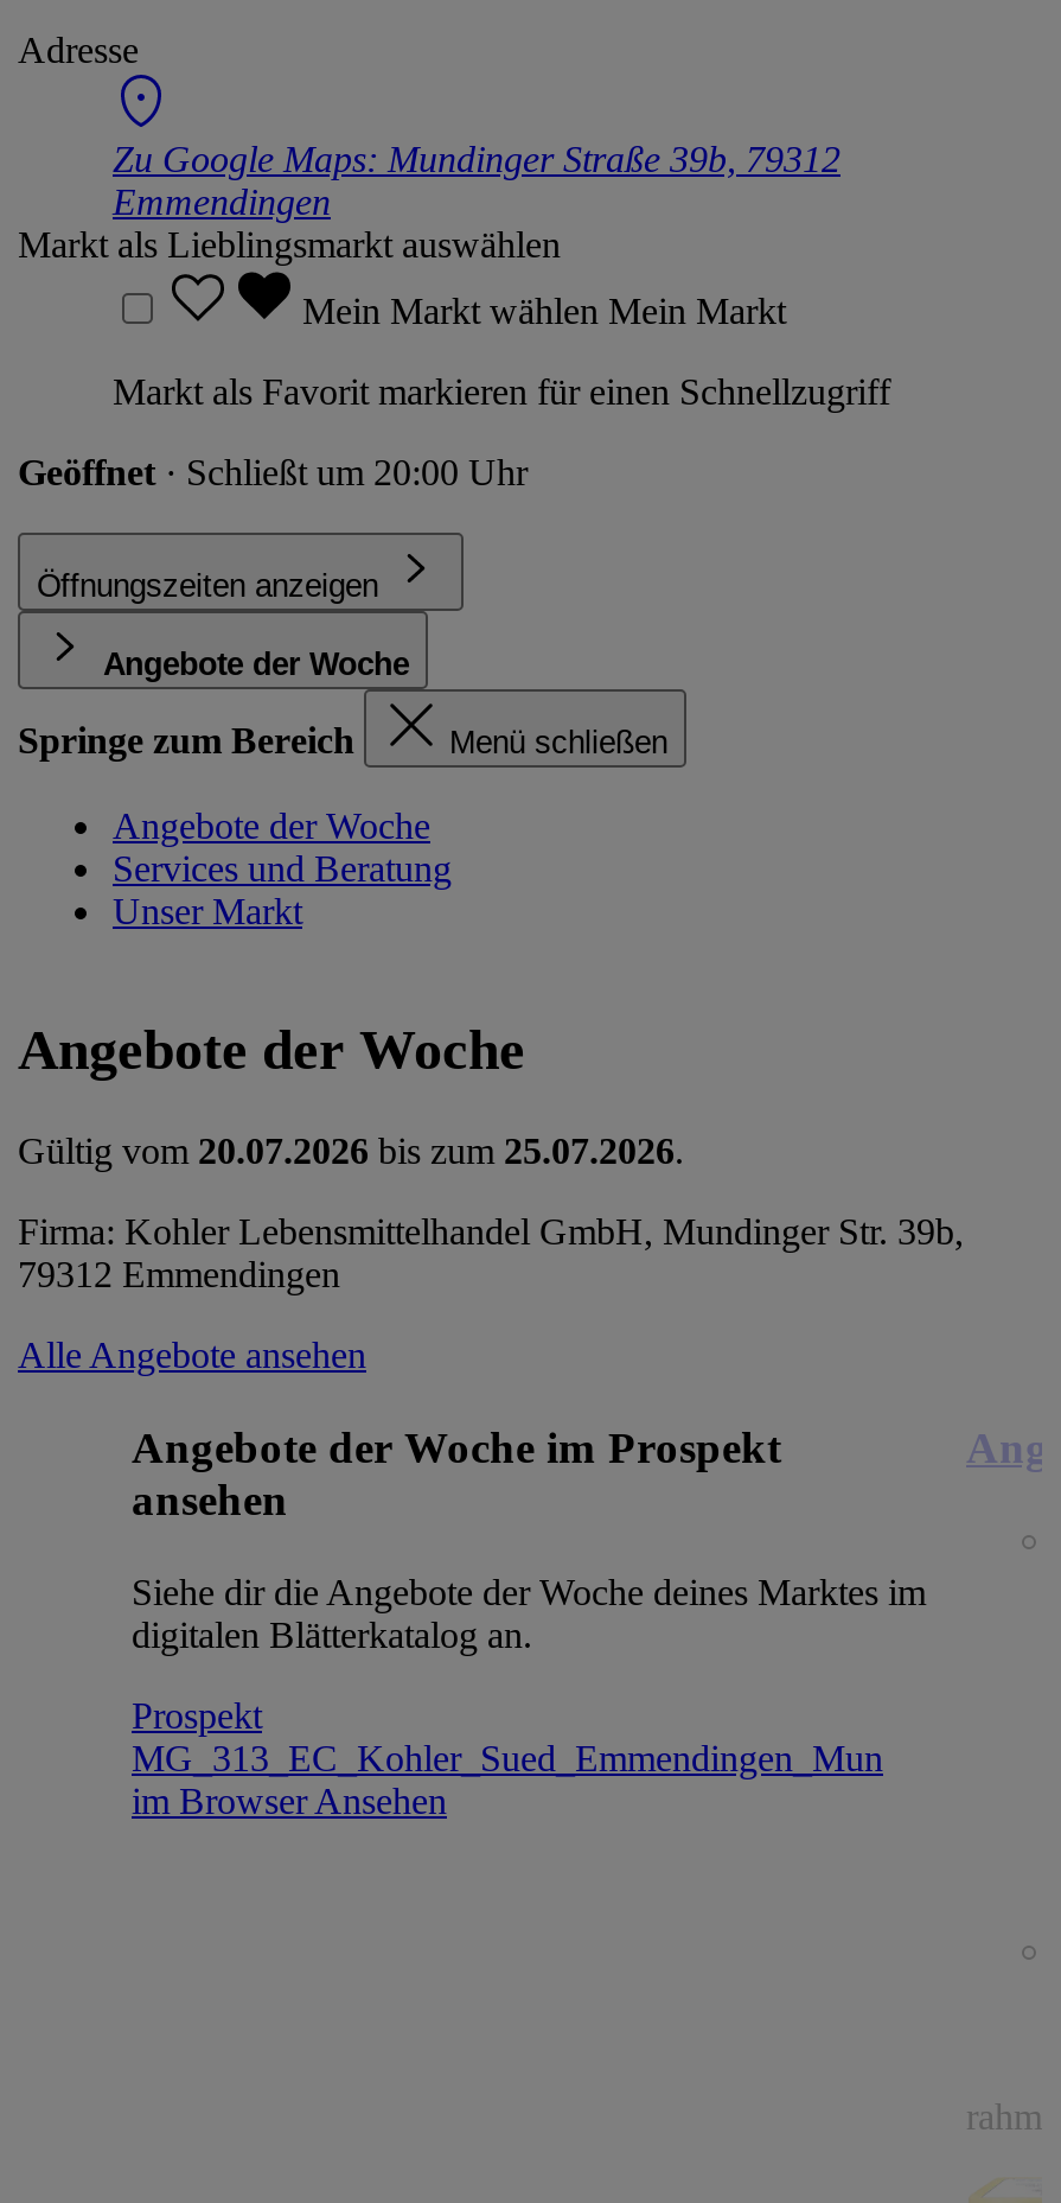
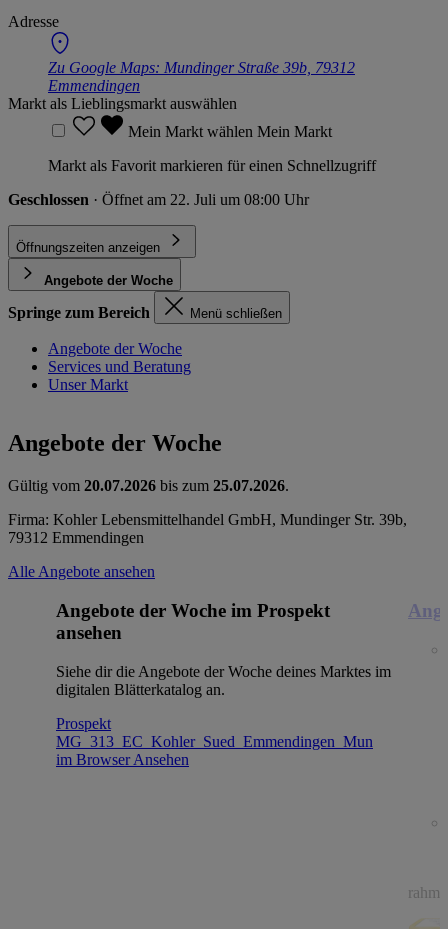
- Geöffnet · Schließt um 20:00 Uhr
+ Geschlossen · Öffnet am 22. Juli um 08:00 Uhr
